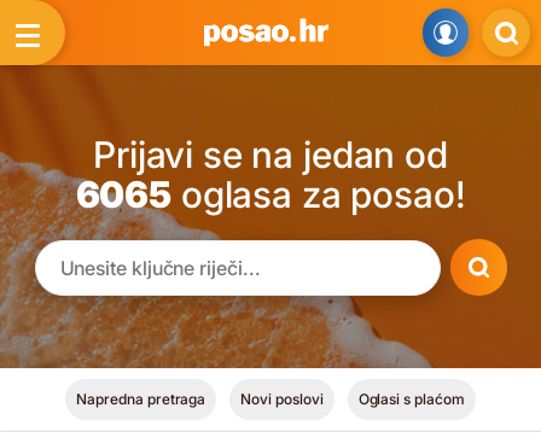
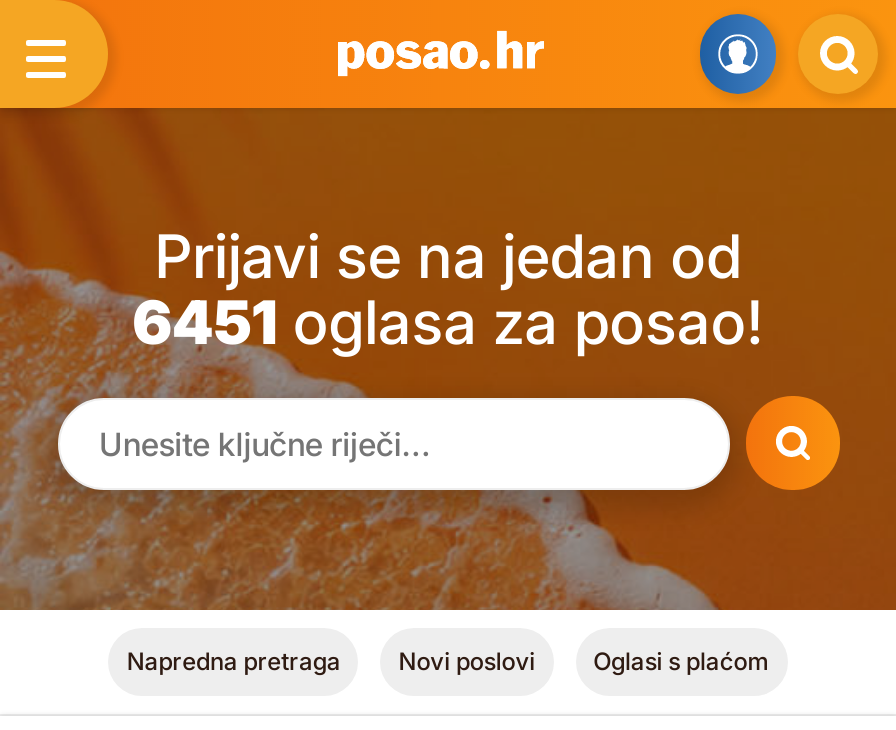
- 6065 oglasa za posao!
+ 6451 oglasa za posao!
